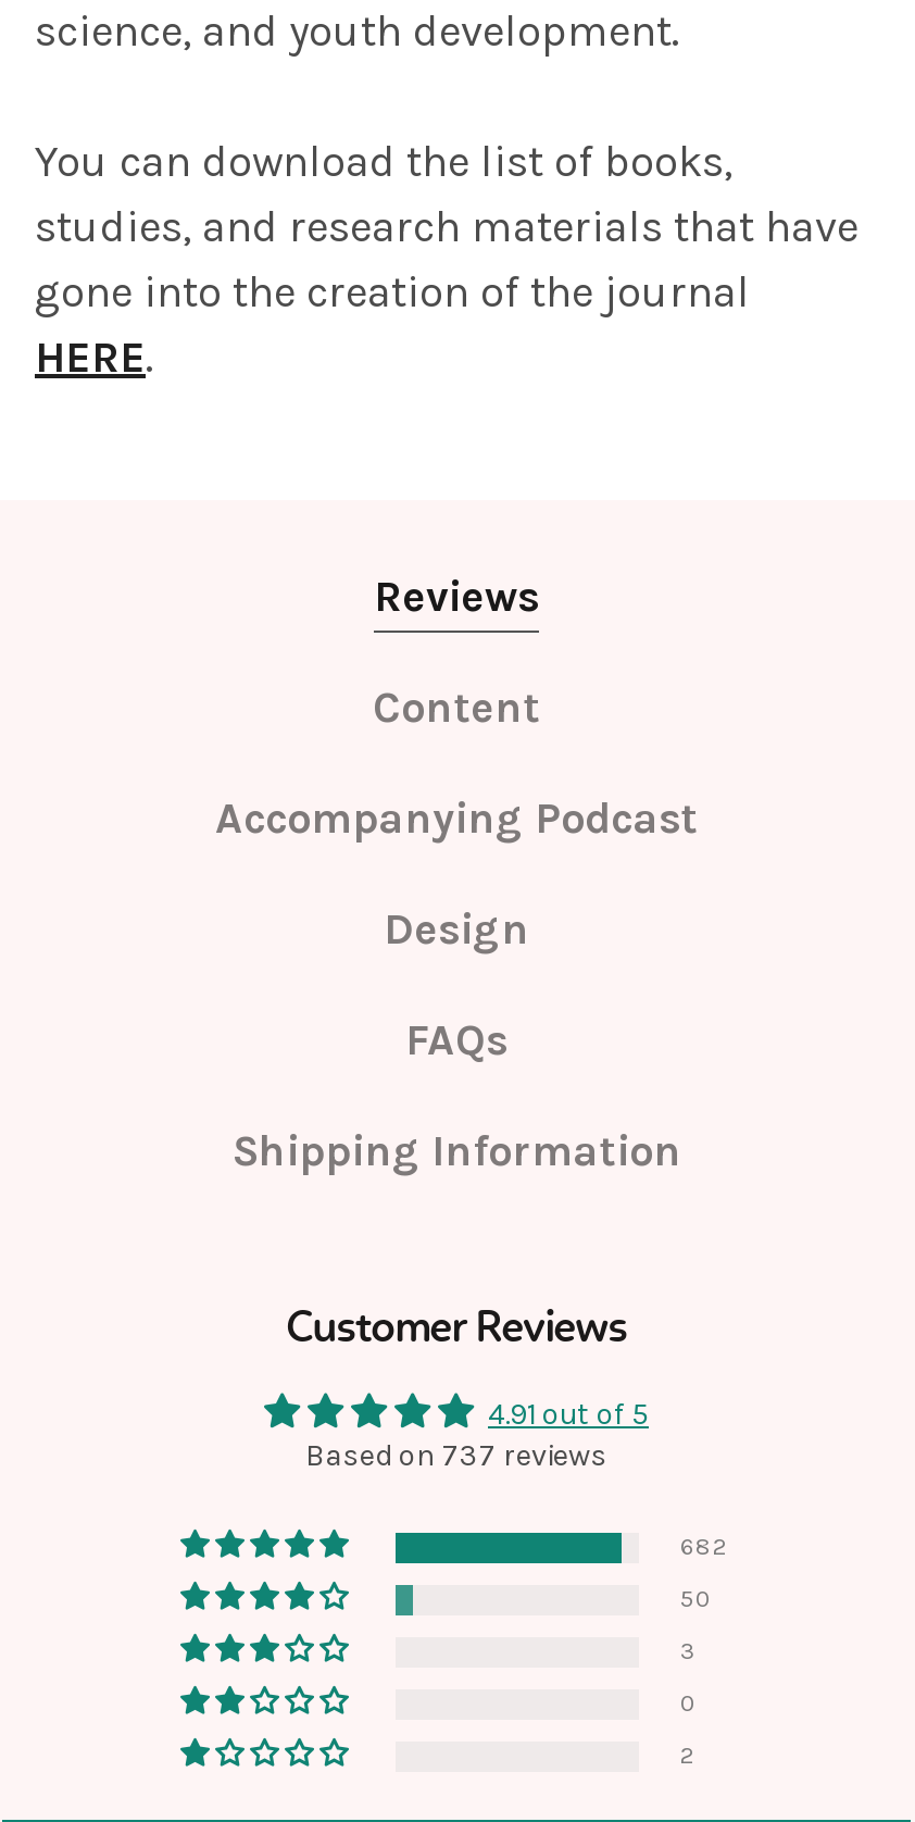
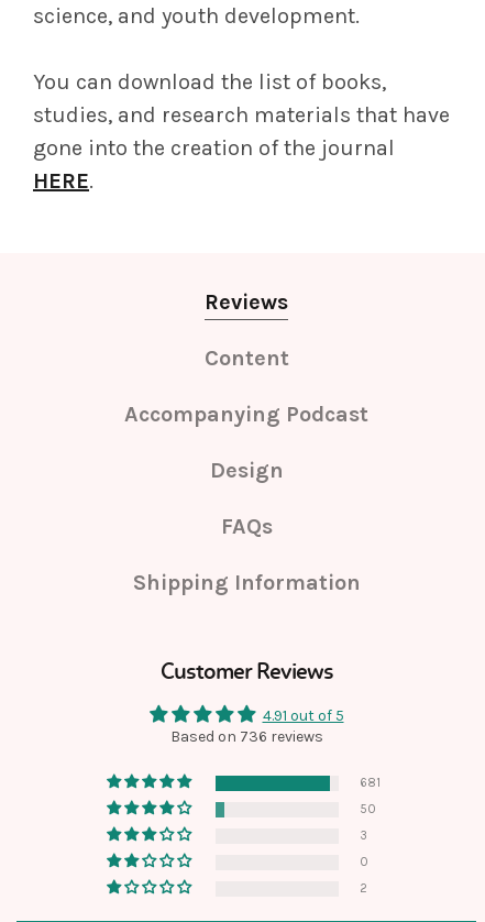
- Based on 737 reviews
+ Based on 736 reviews

- 682
+ 681
